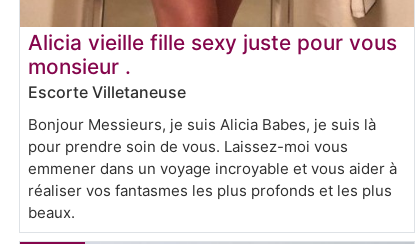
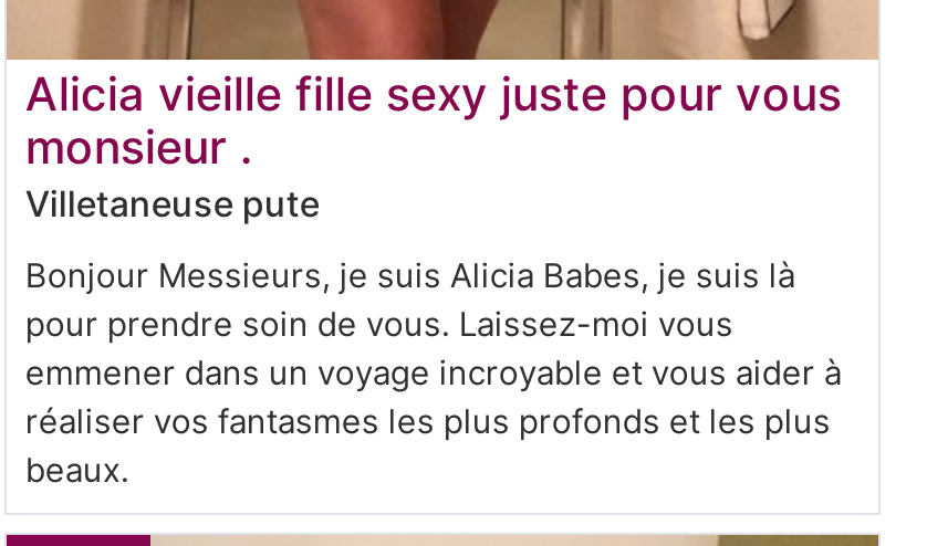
- Escorte Villetaneuse
+ Villetaneuse pute
